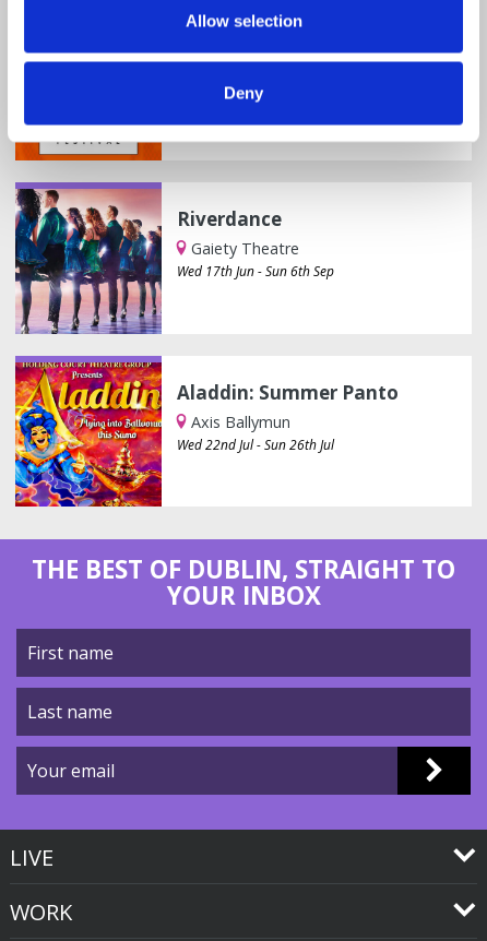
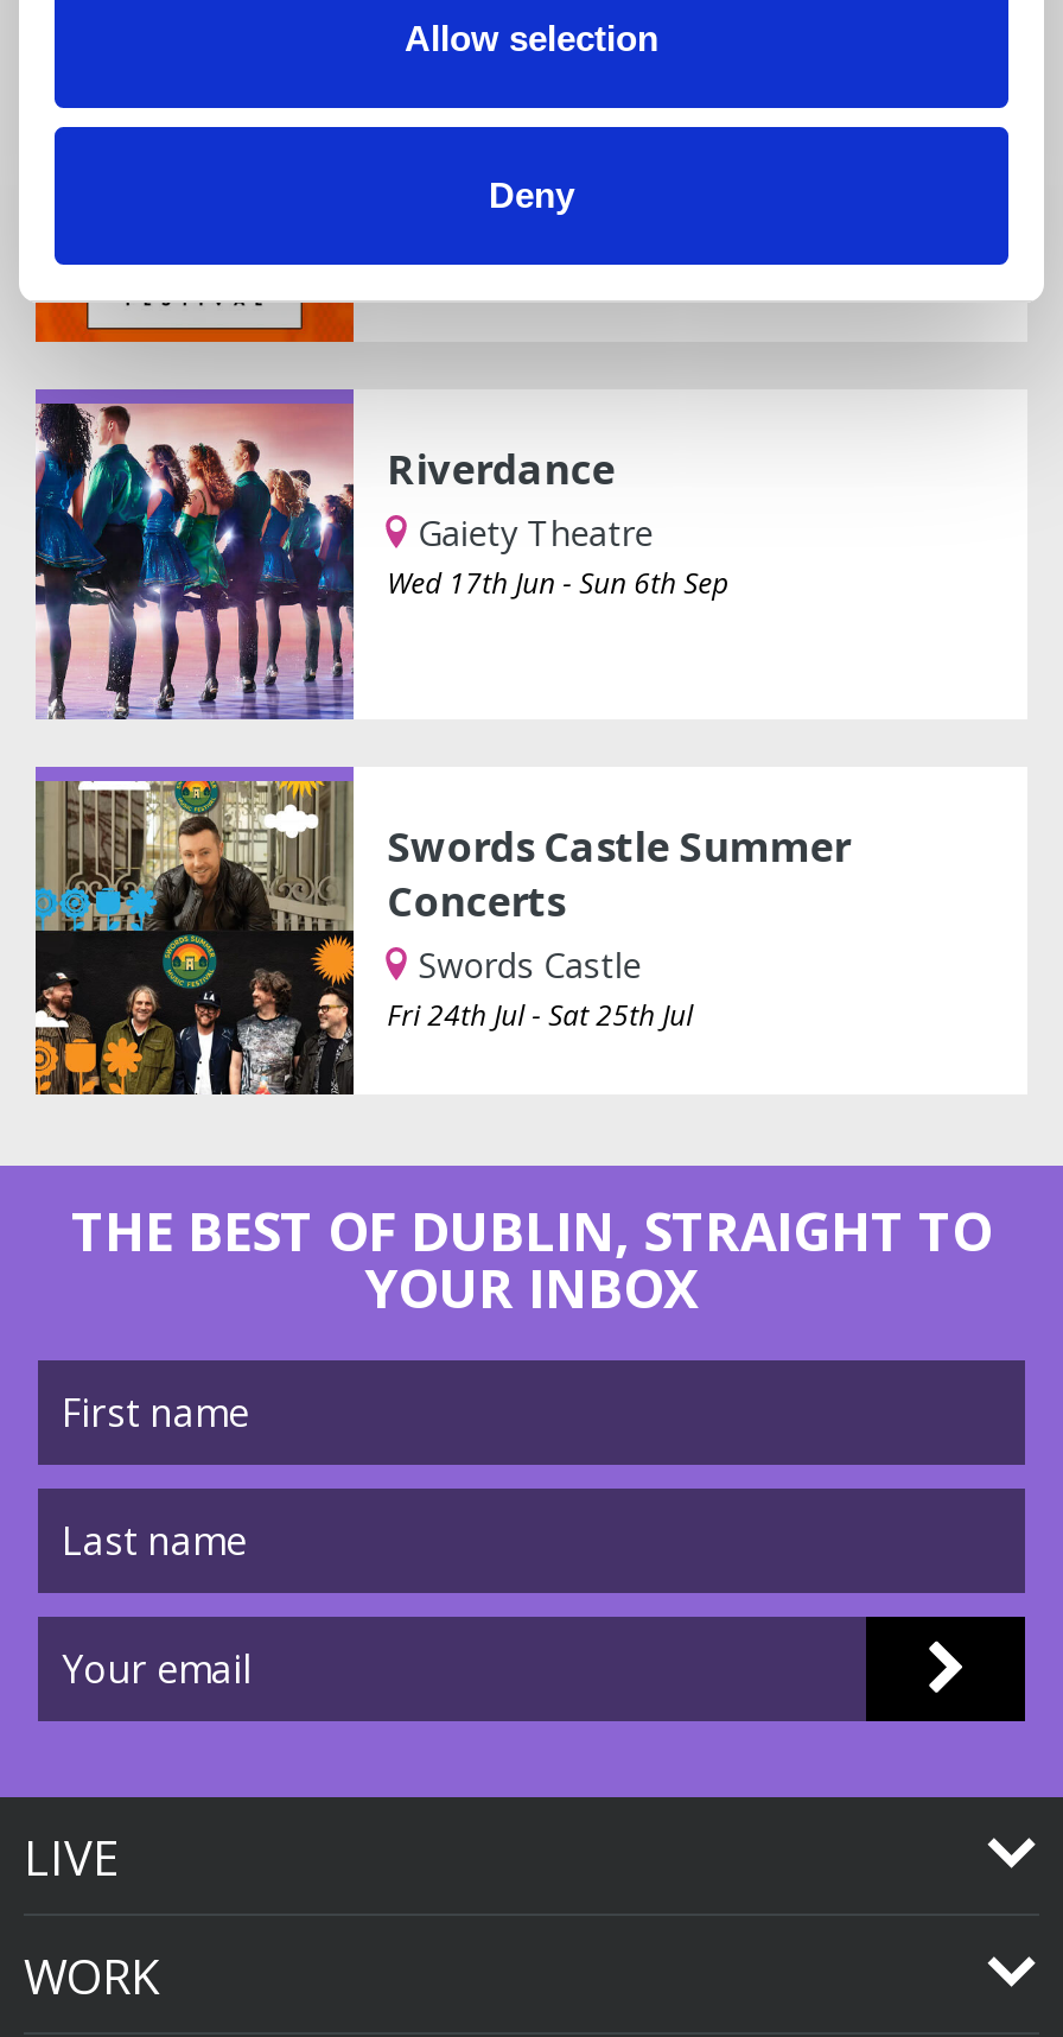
- [image]
- Aladdin: Summer Panto
- Axis Ballymun
- Wed 22nd Jul - Sun 26th Jul
+ [image]
+ Swords Castle Summer
+ Concerts
+ Swords Castle
+ Fri 24th Jul - Sat 25th Jul
